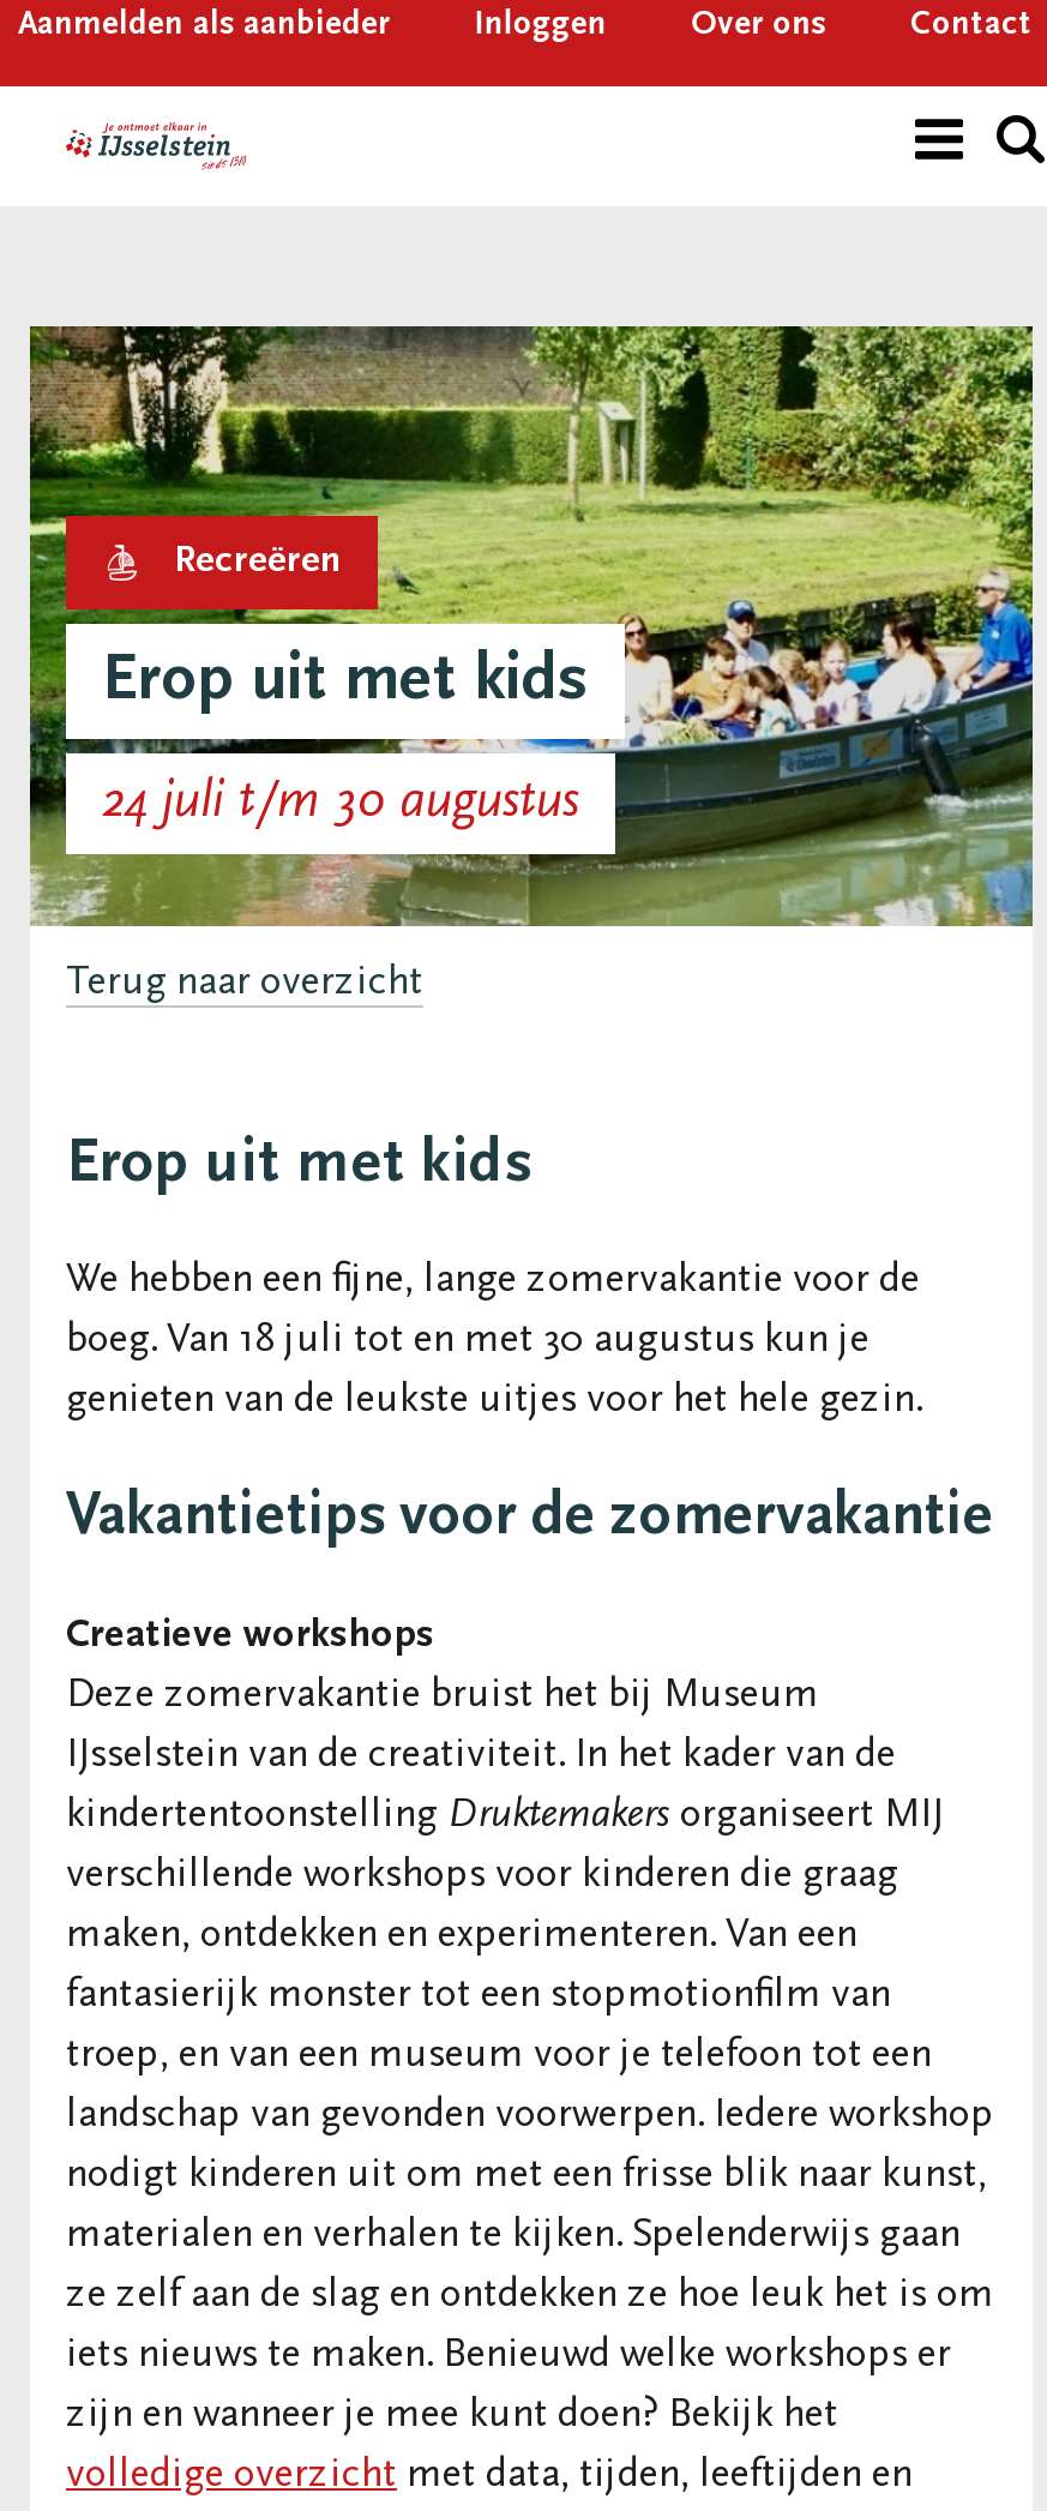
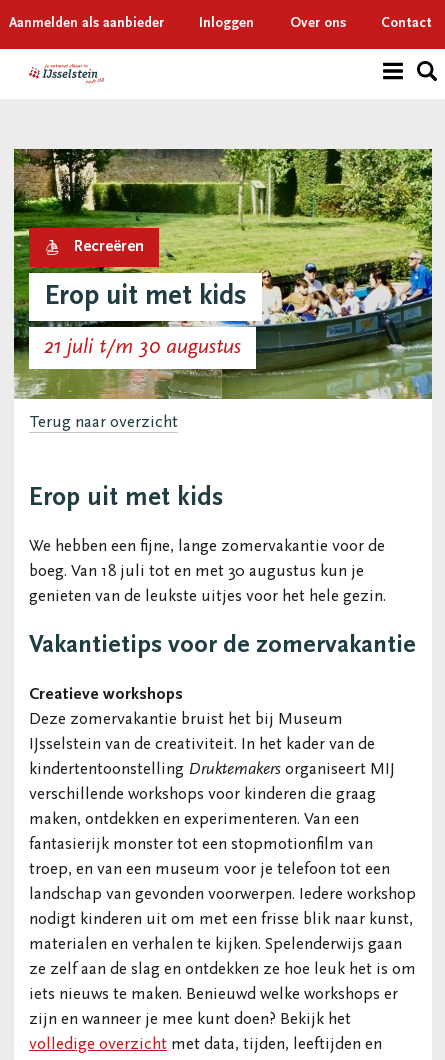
- 24 juli t/m 30 augustus
+ 21 juli t/m 30 augustus
